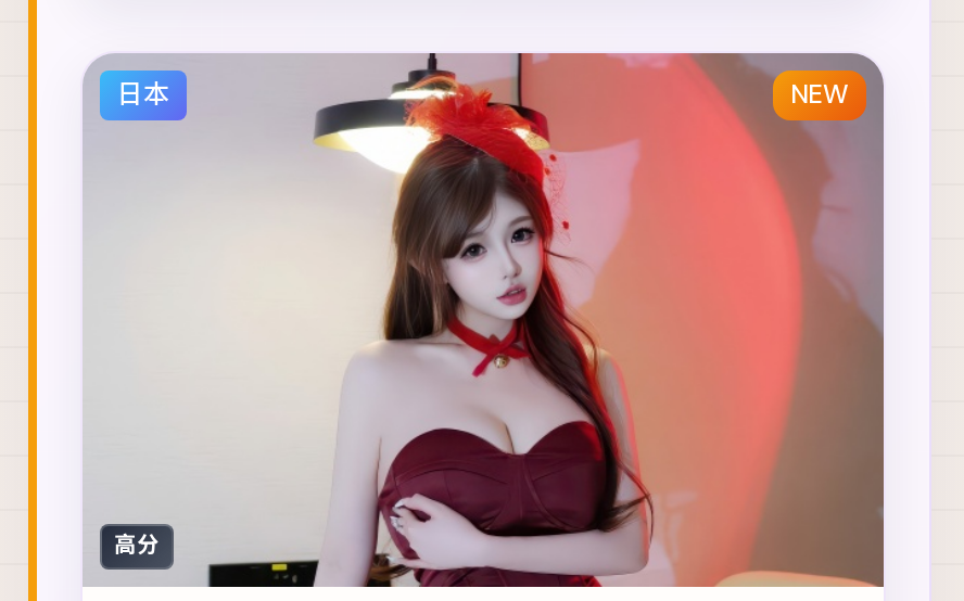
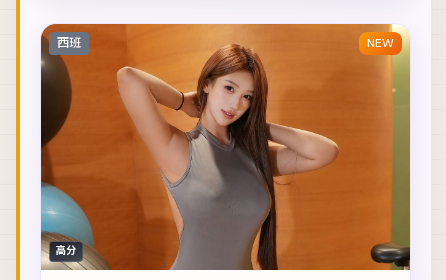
- [image]
- 日本
+ [image]
+ 西班
